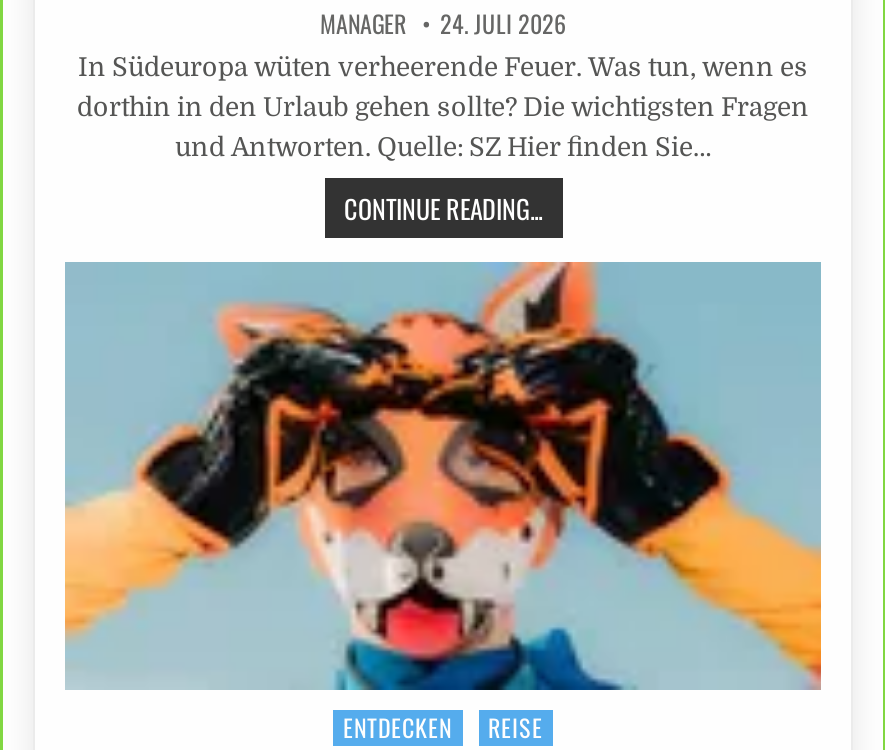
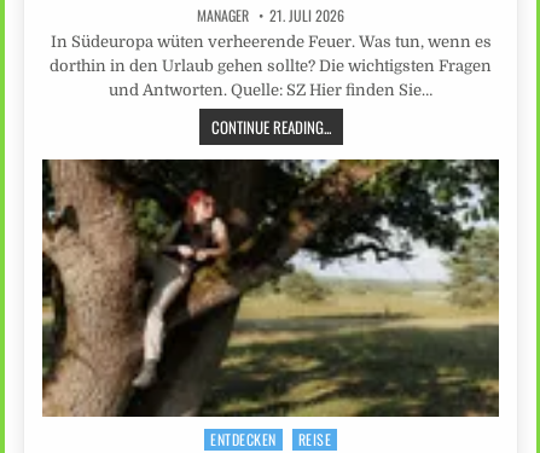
- MANAGER 24. JULI 2026
+ MANAGER 21. JULI 2026

- [image]
+ [image]
